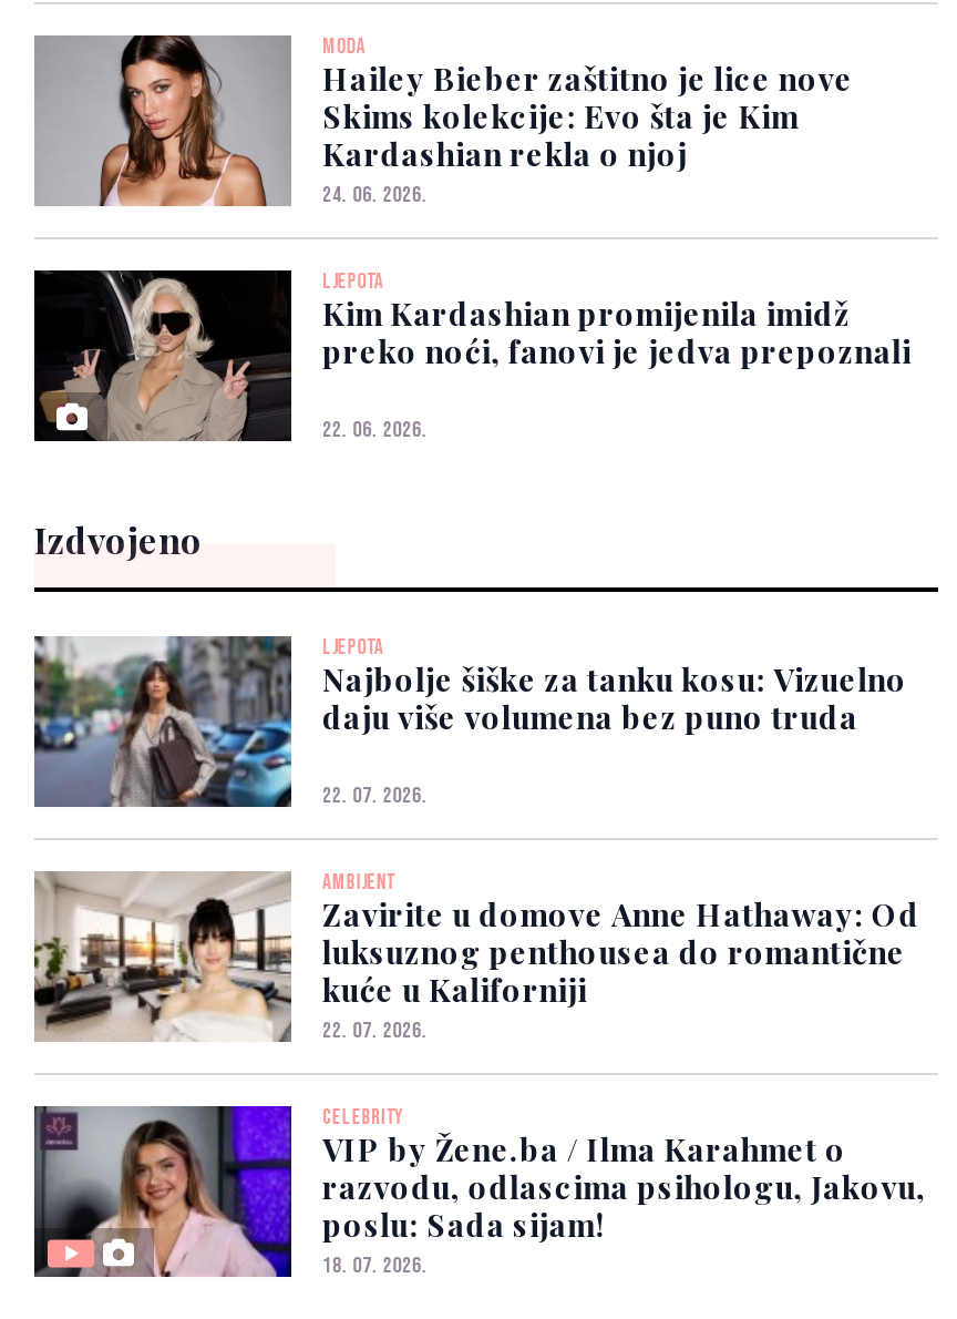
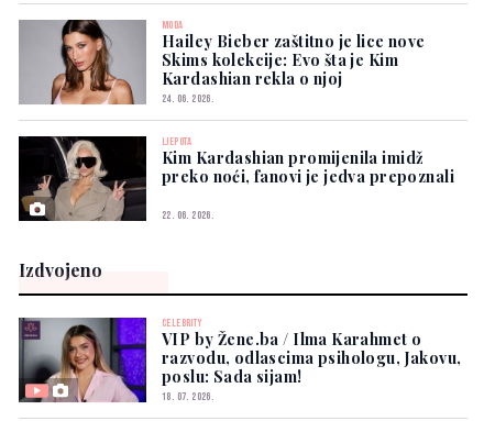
- [image]
- LJEPOTA
- Najbolje šiške za tanku kosu: Vizuelno
- daju više volumena bez puno truda
- 22. 07. 2026.
- AMBIJENT
- Zavirite u domove Anne Hathaway: Od
- luksuznog penthousea do romantične
- kuće u Kaliforniji
- 22. 07. 2026.

- [image]
